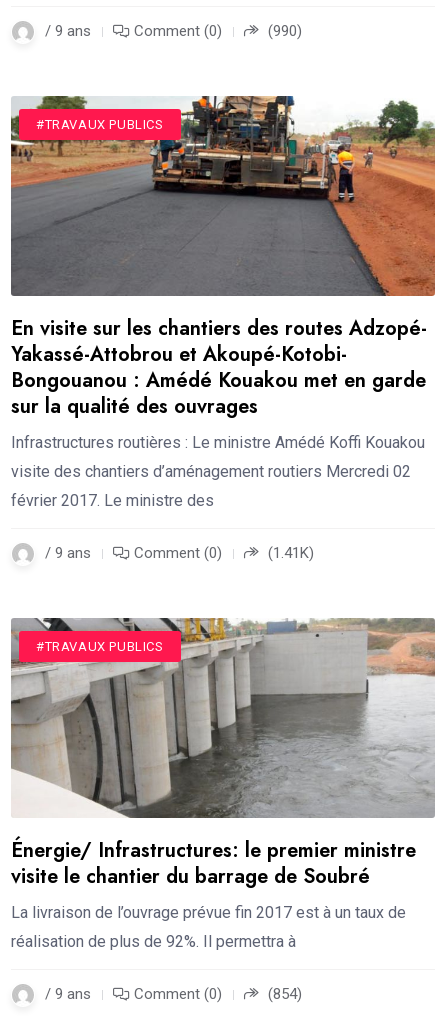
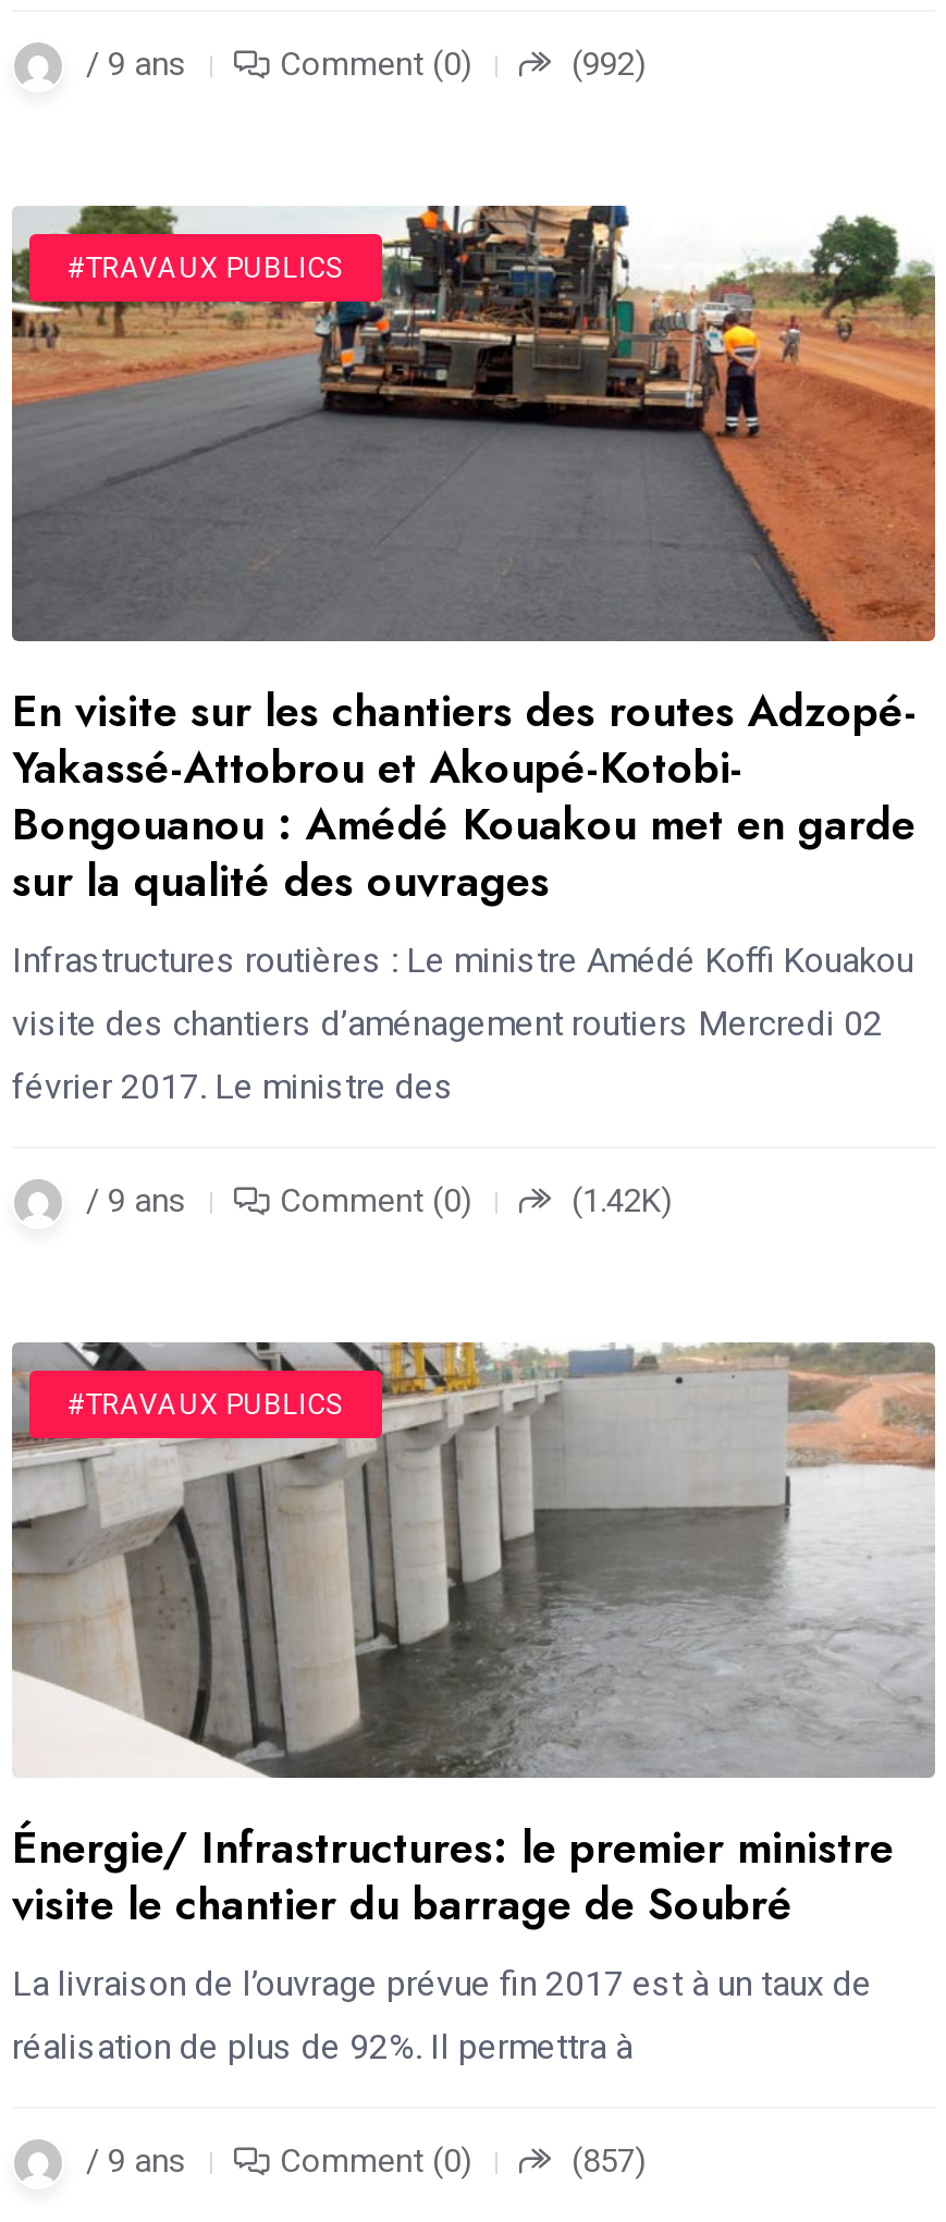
- (990)
+ (992)

- (1.41K)
+ (1.42K)

- (854)
+ (857)
